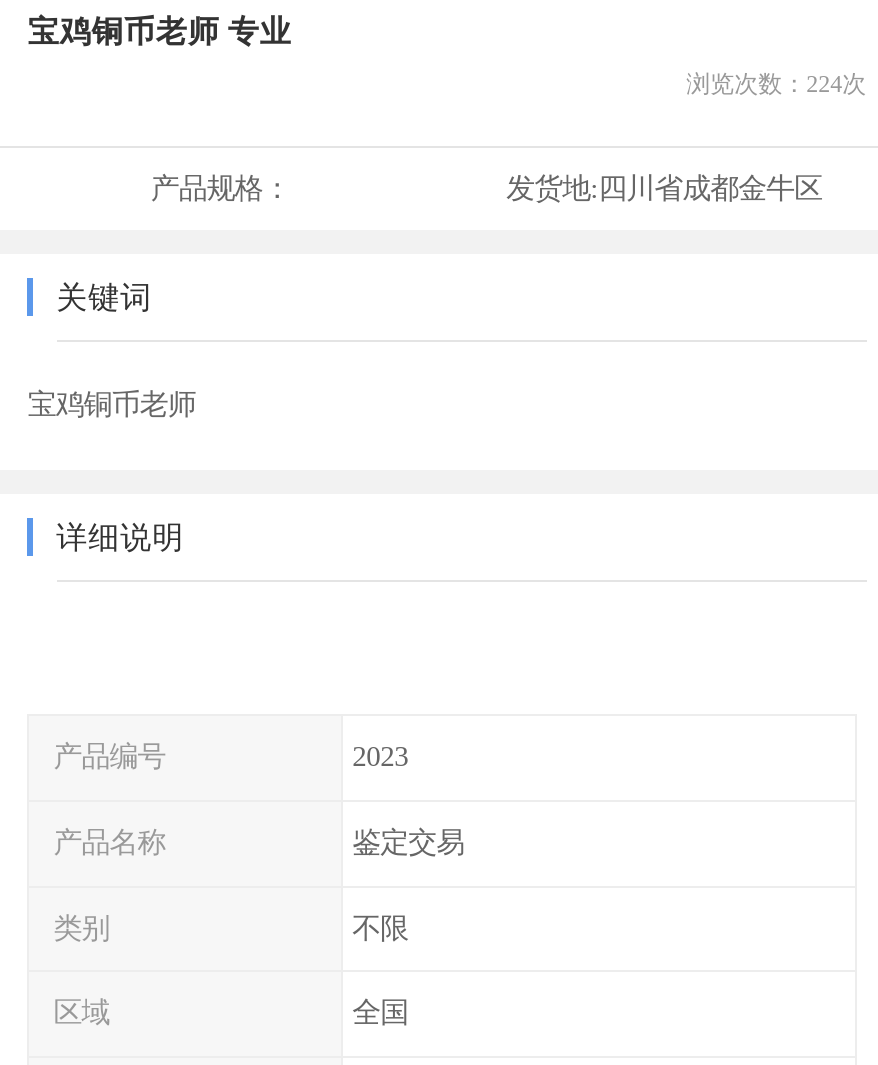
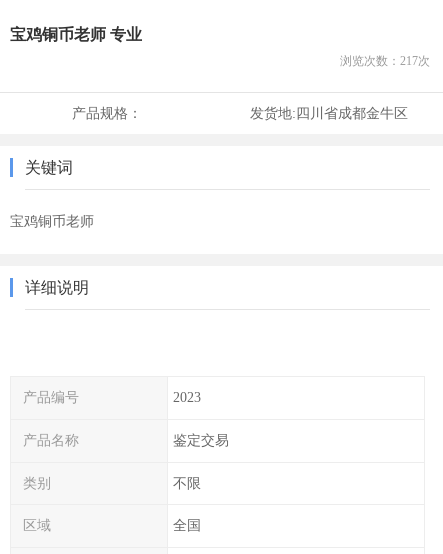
- 浏览次数：224次
+ 浏览次数：217次
